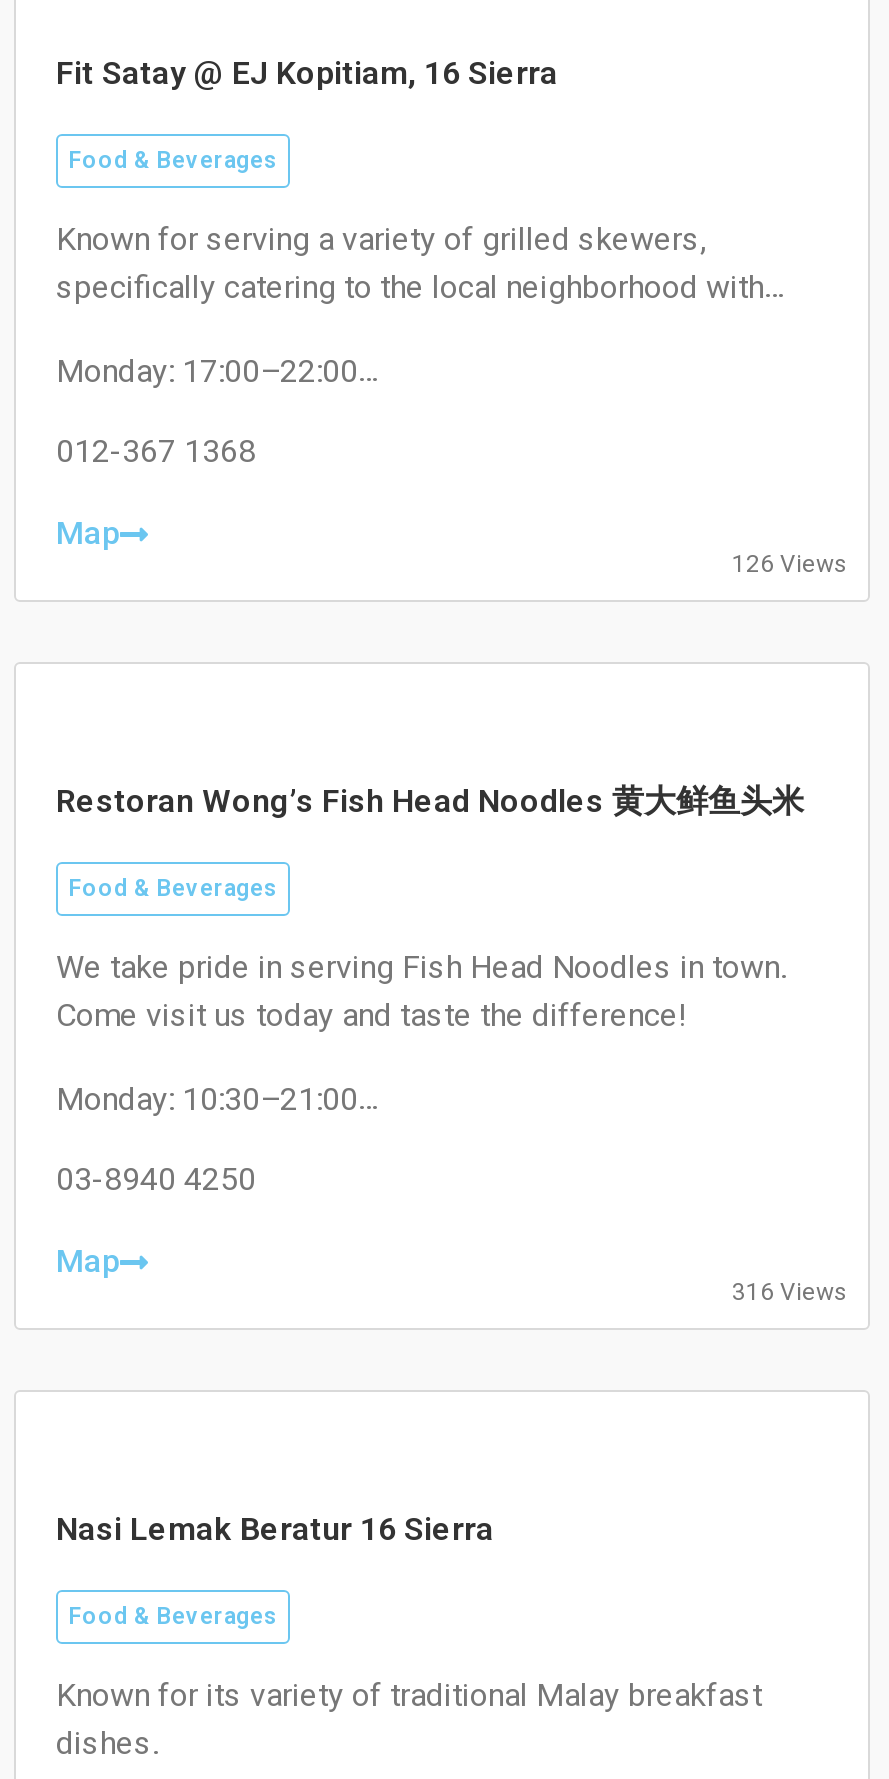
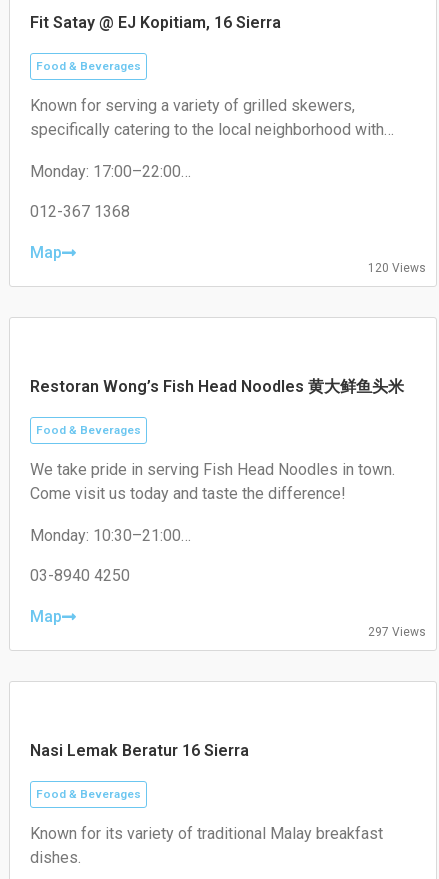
- 126 Views
+ 120 Views

- 316 Views
+ 297 Views
